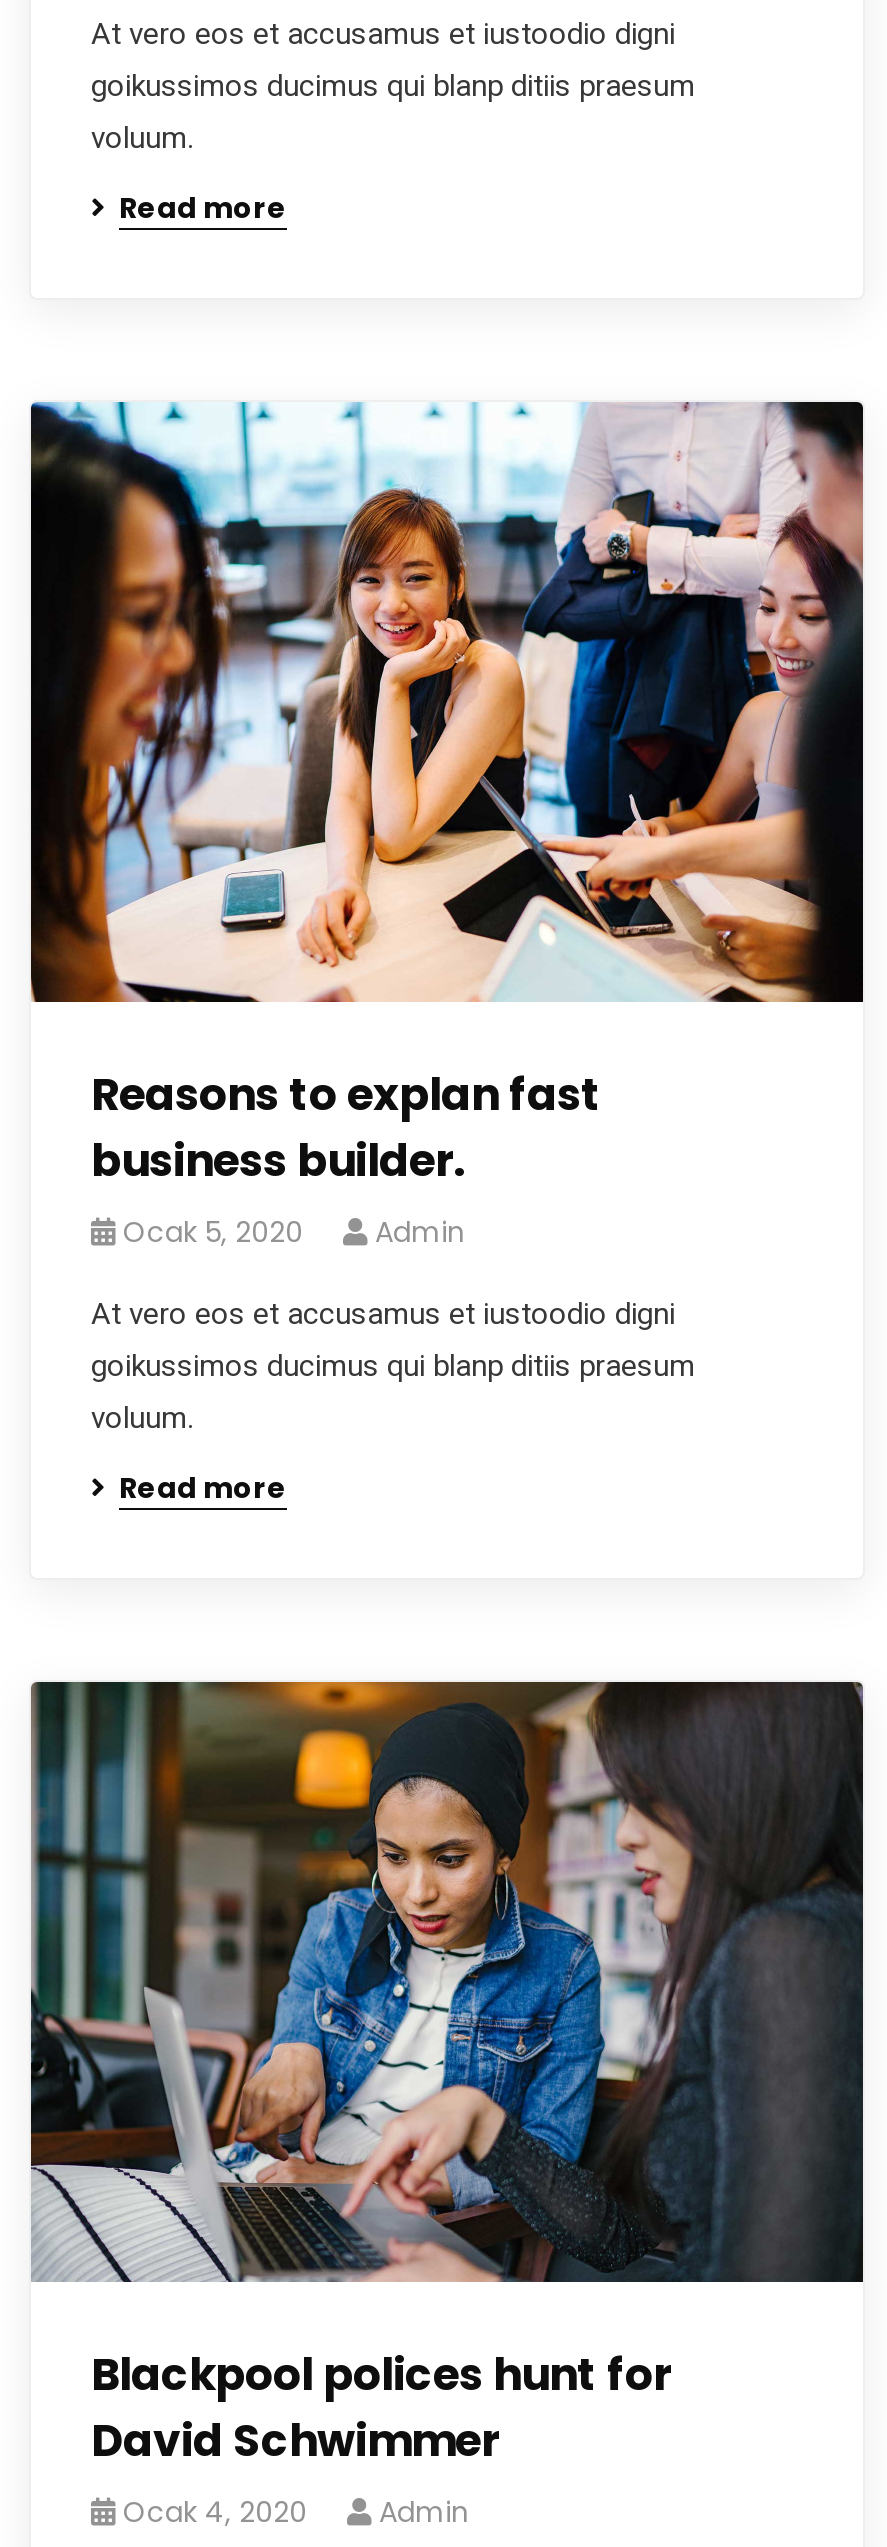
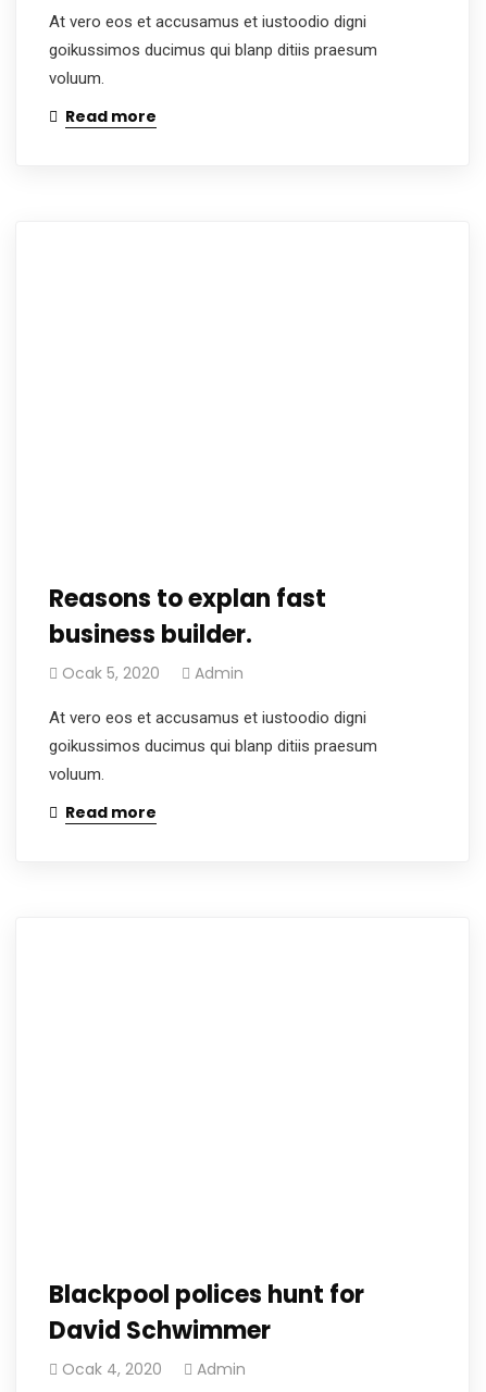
- [image]

- [image]
